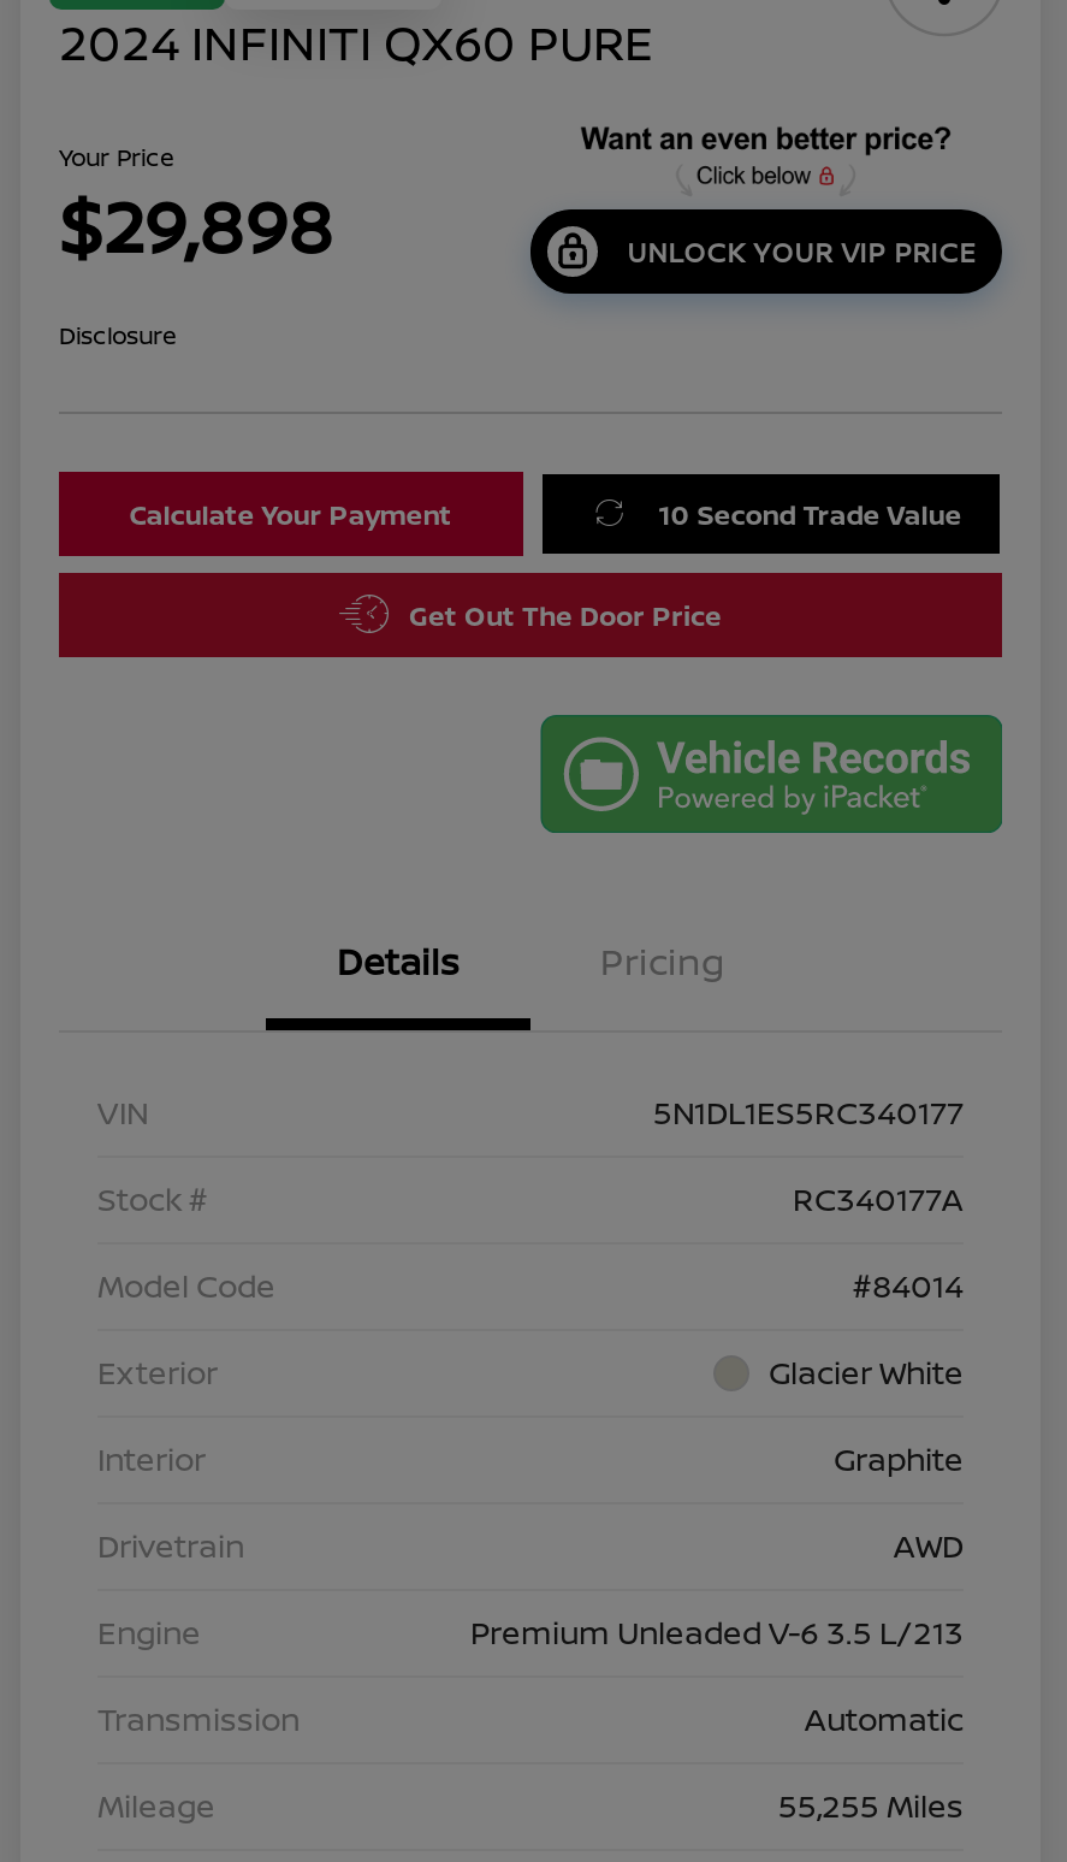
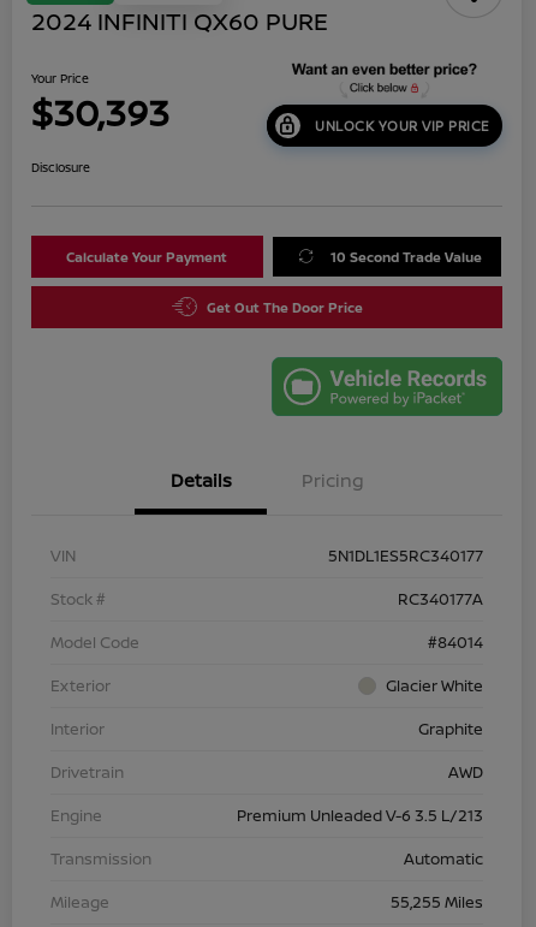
- $29,898
+ $30,393
